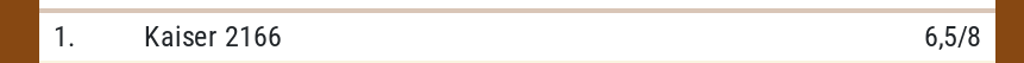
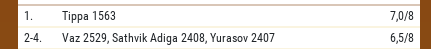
- Kaiser 2166
+ Tippa 1563
+ 7,0/8
+ 2-4.
+ Vaz 2529, Sathvik Adiga 2408, Yurasov 2407
